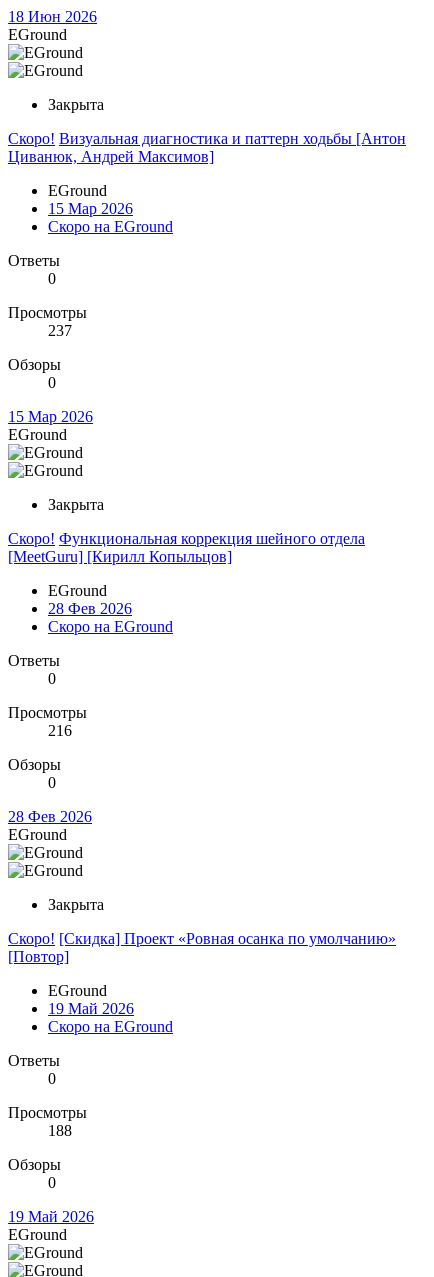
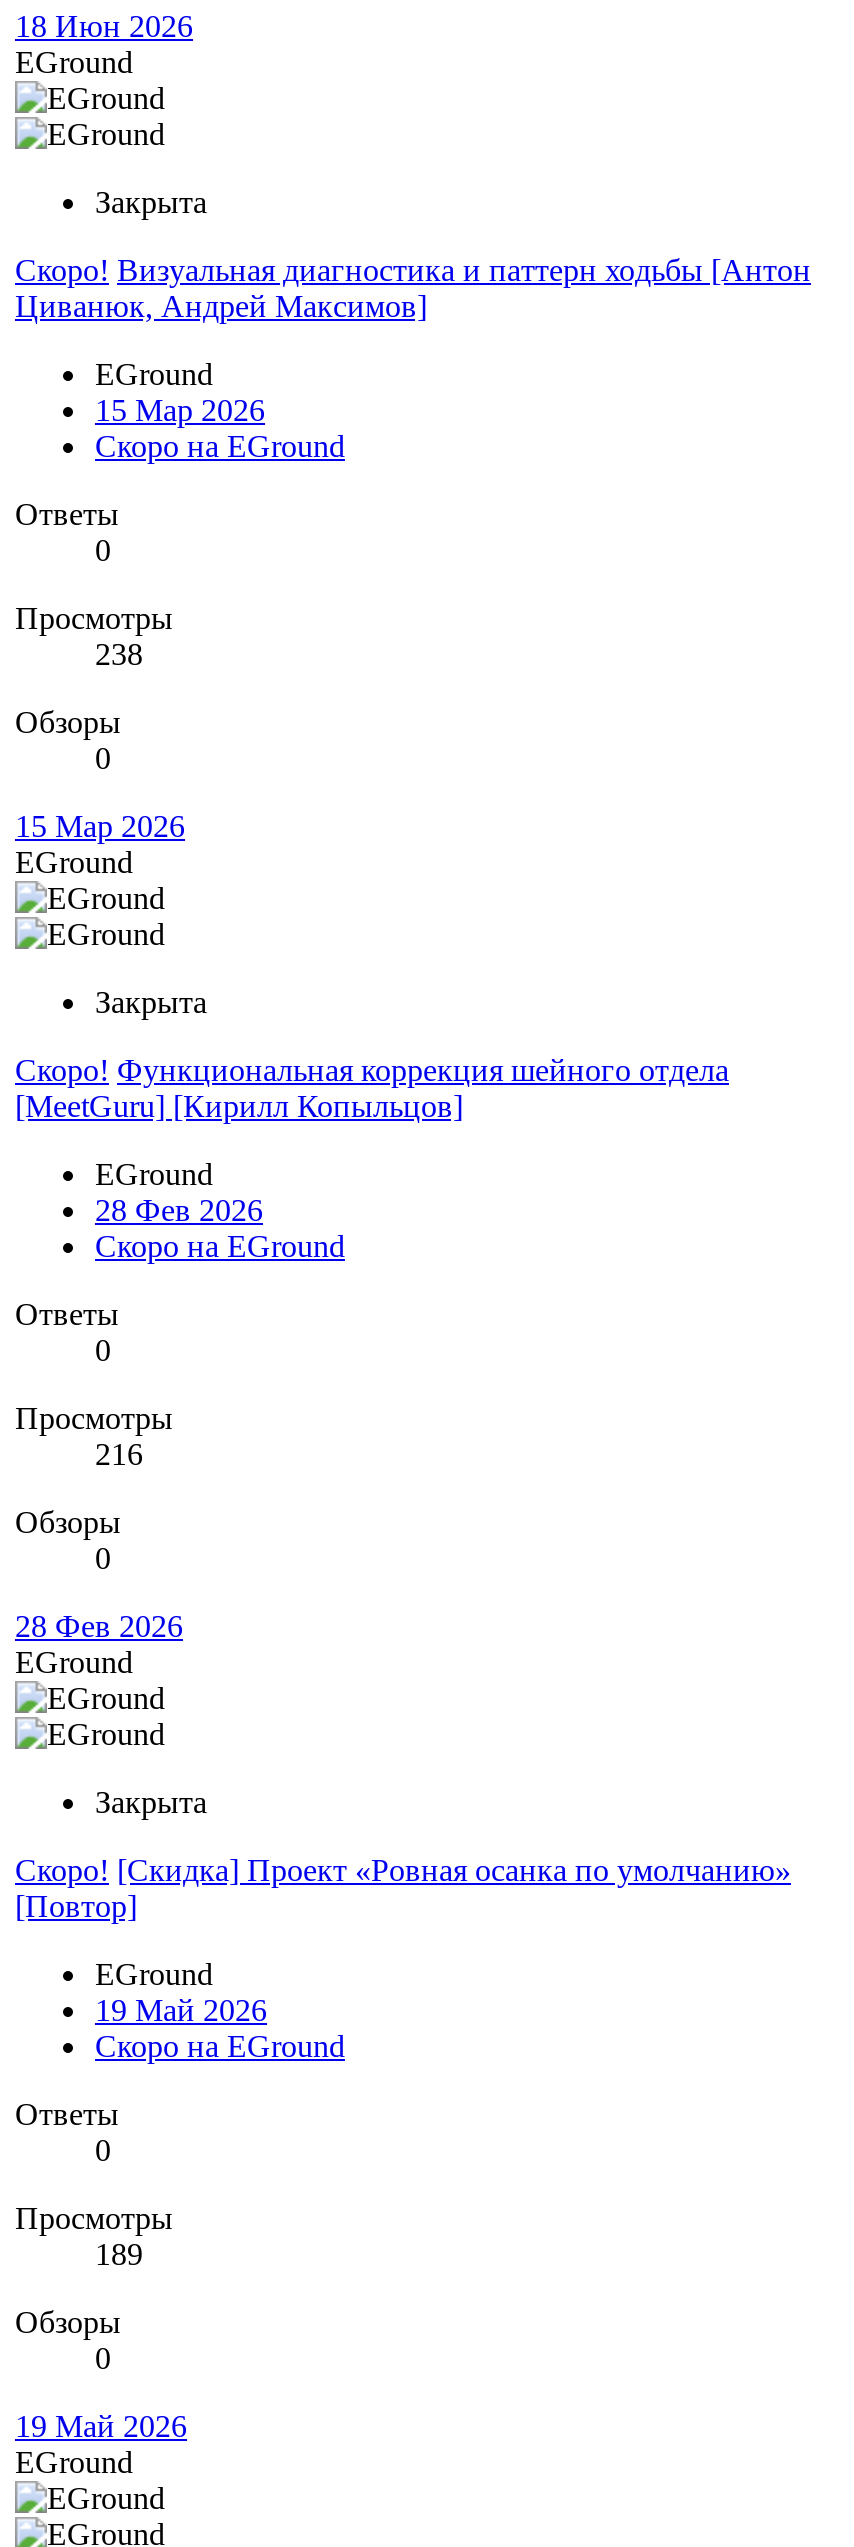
- 237
+ 238

- 188
+ 189
